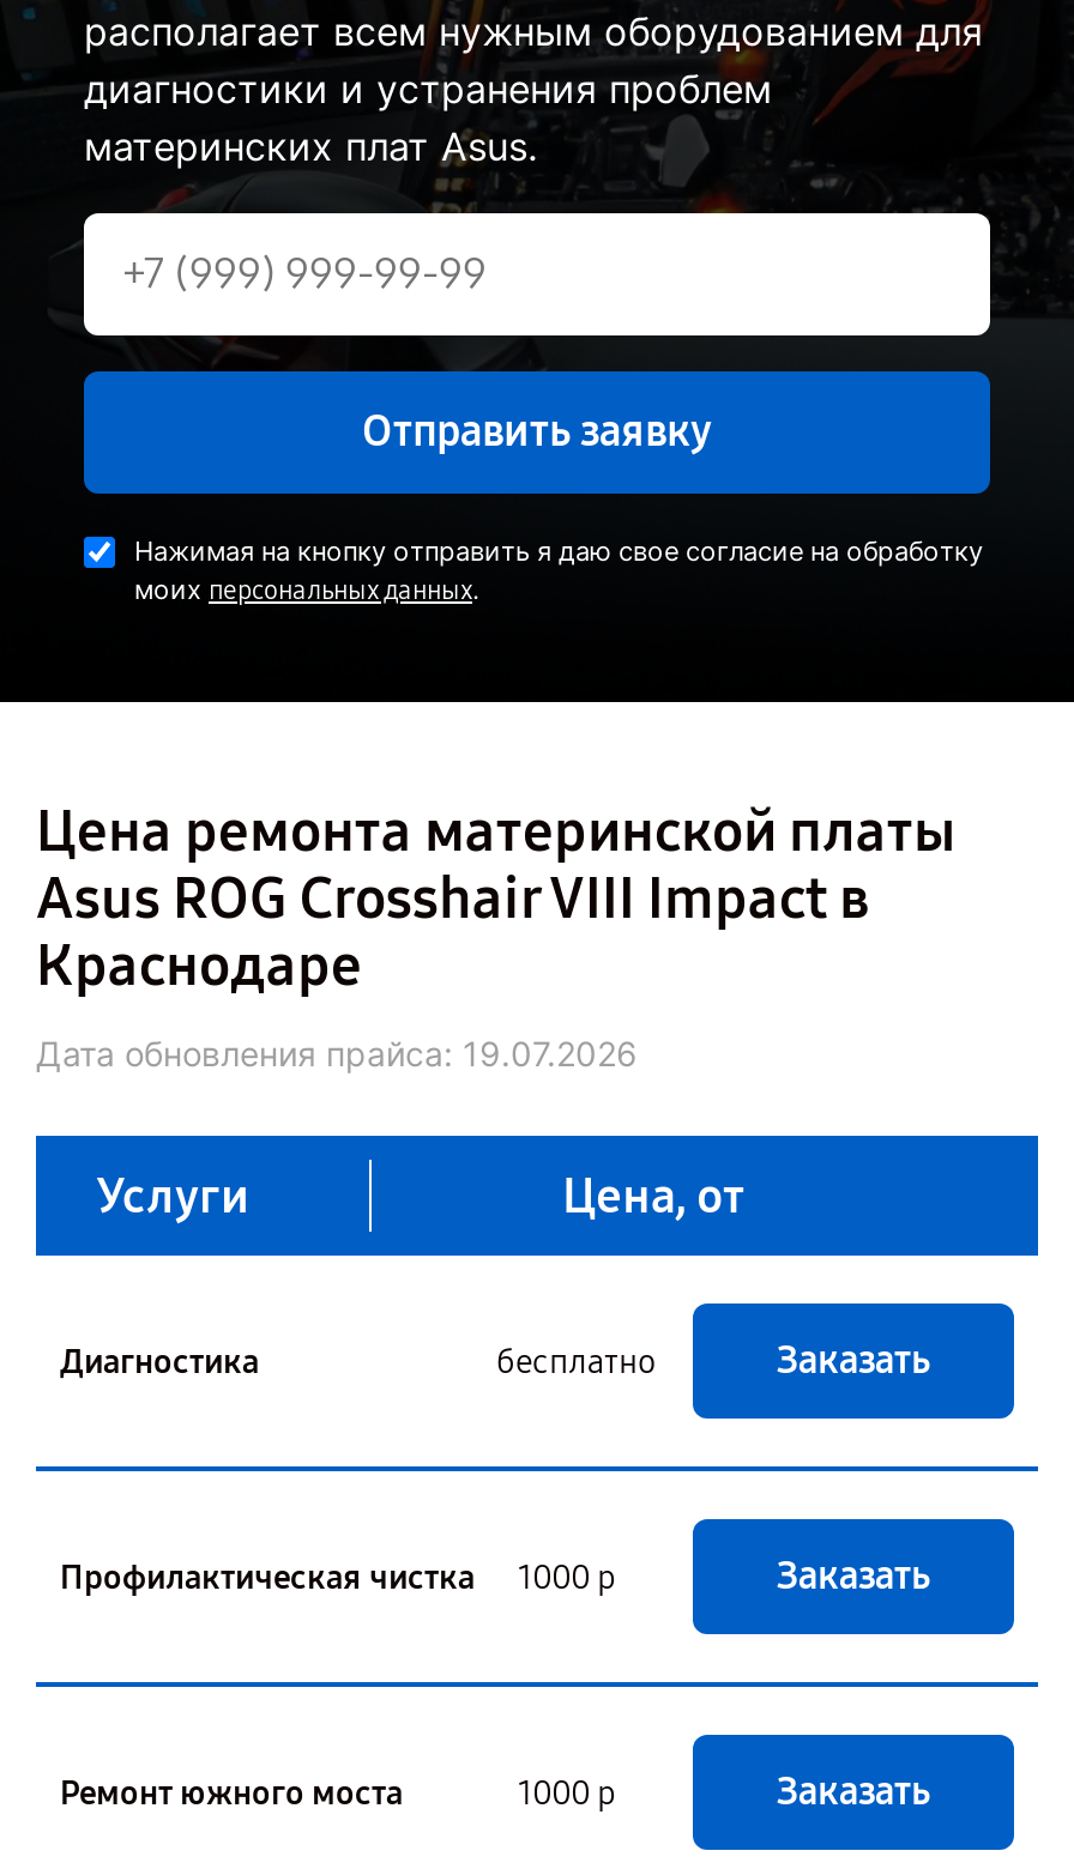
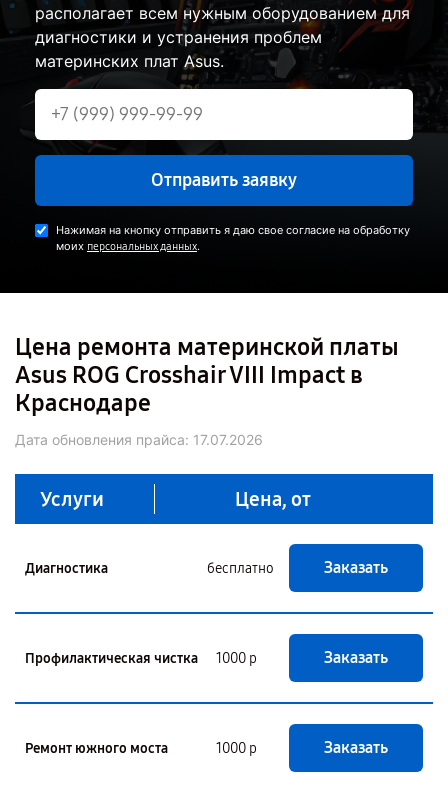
- Дата обновления прайса: 19.07.2026
+ Дата обновления прайса: 17.07.2026
